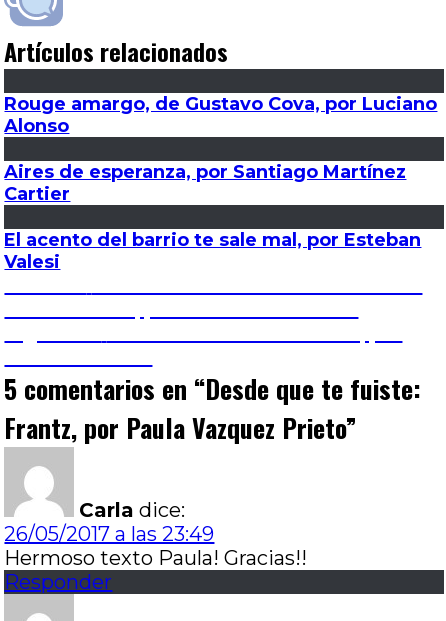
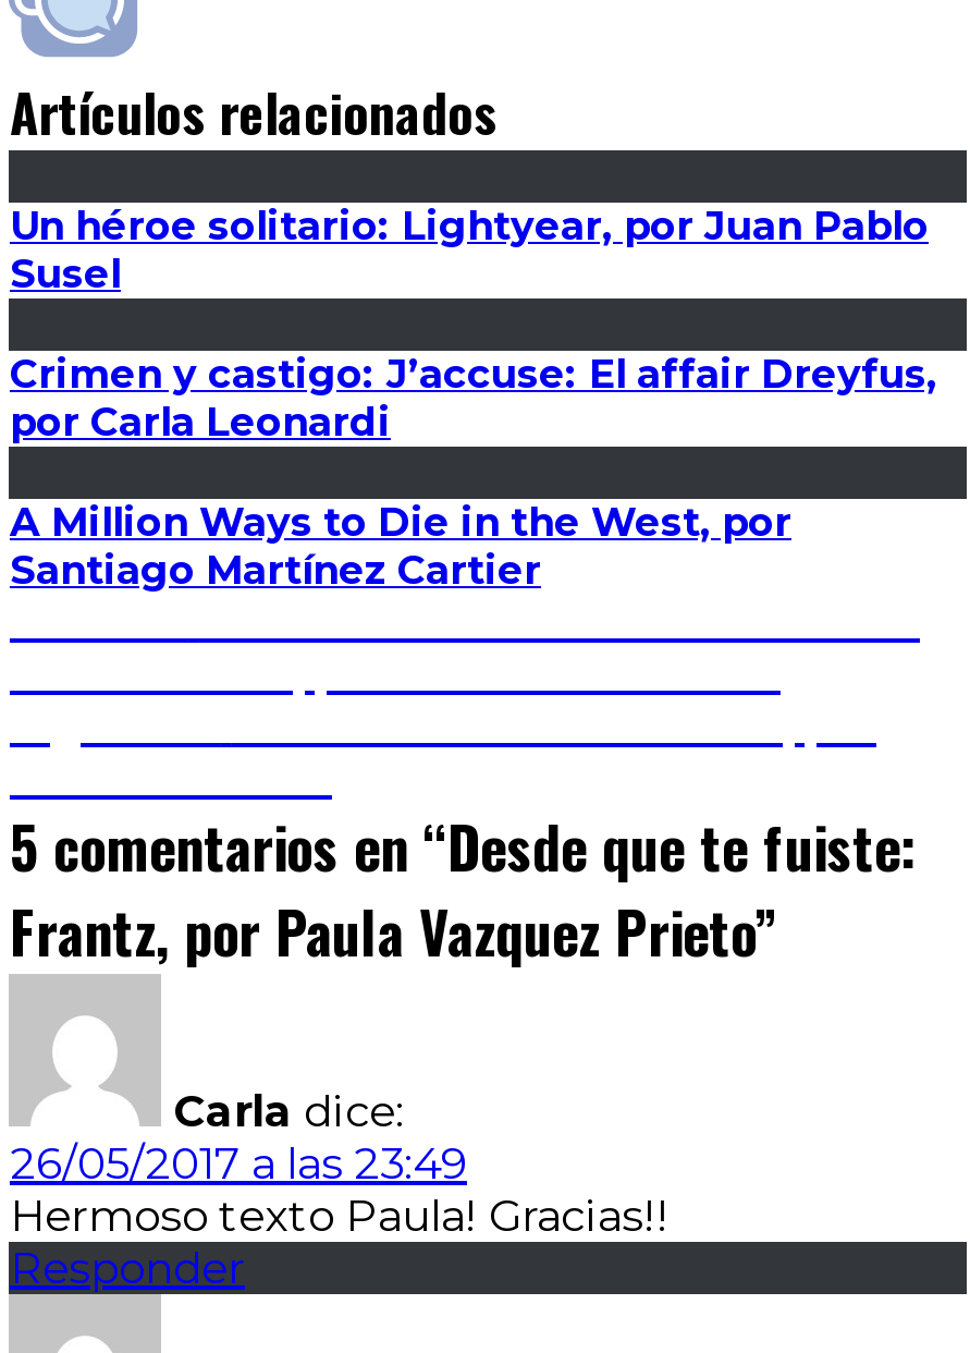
- Rouge amargo, de Gustavo Cova, por Luciano
- Alonso
+ Un héroe solitario: Lightyear, por Juan Pablo
+ Susel

- Aires de esperanza, por Santiago Martínez
- Cartier
+ Crimen y castigo: J’accuse: El affair Dreyfus,
+ por Carla Leonardi

- El acento del barrio te sale mal, por Esteban
- Valesi
+ A Million Ways to Die in the West, por
+ Santiago Martínez Cartier
